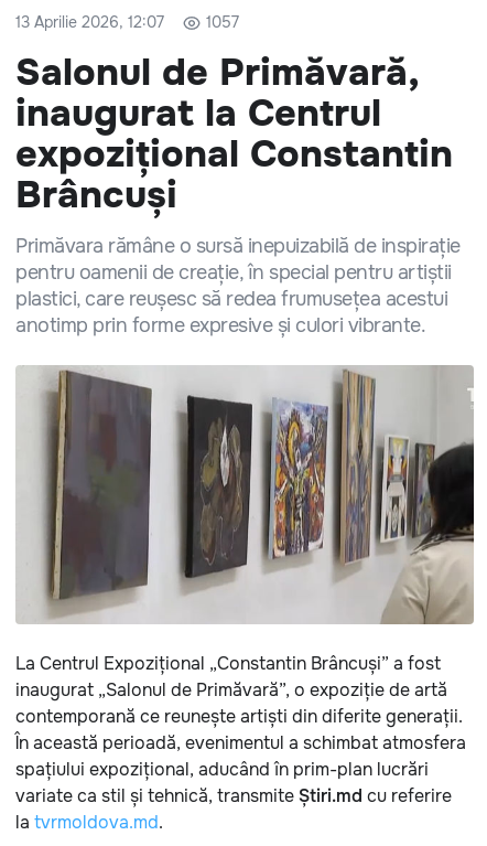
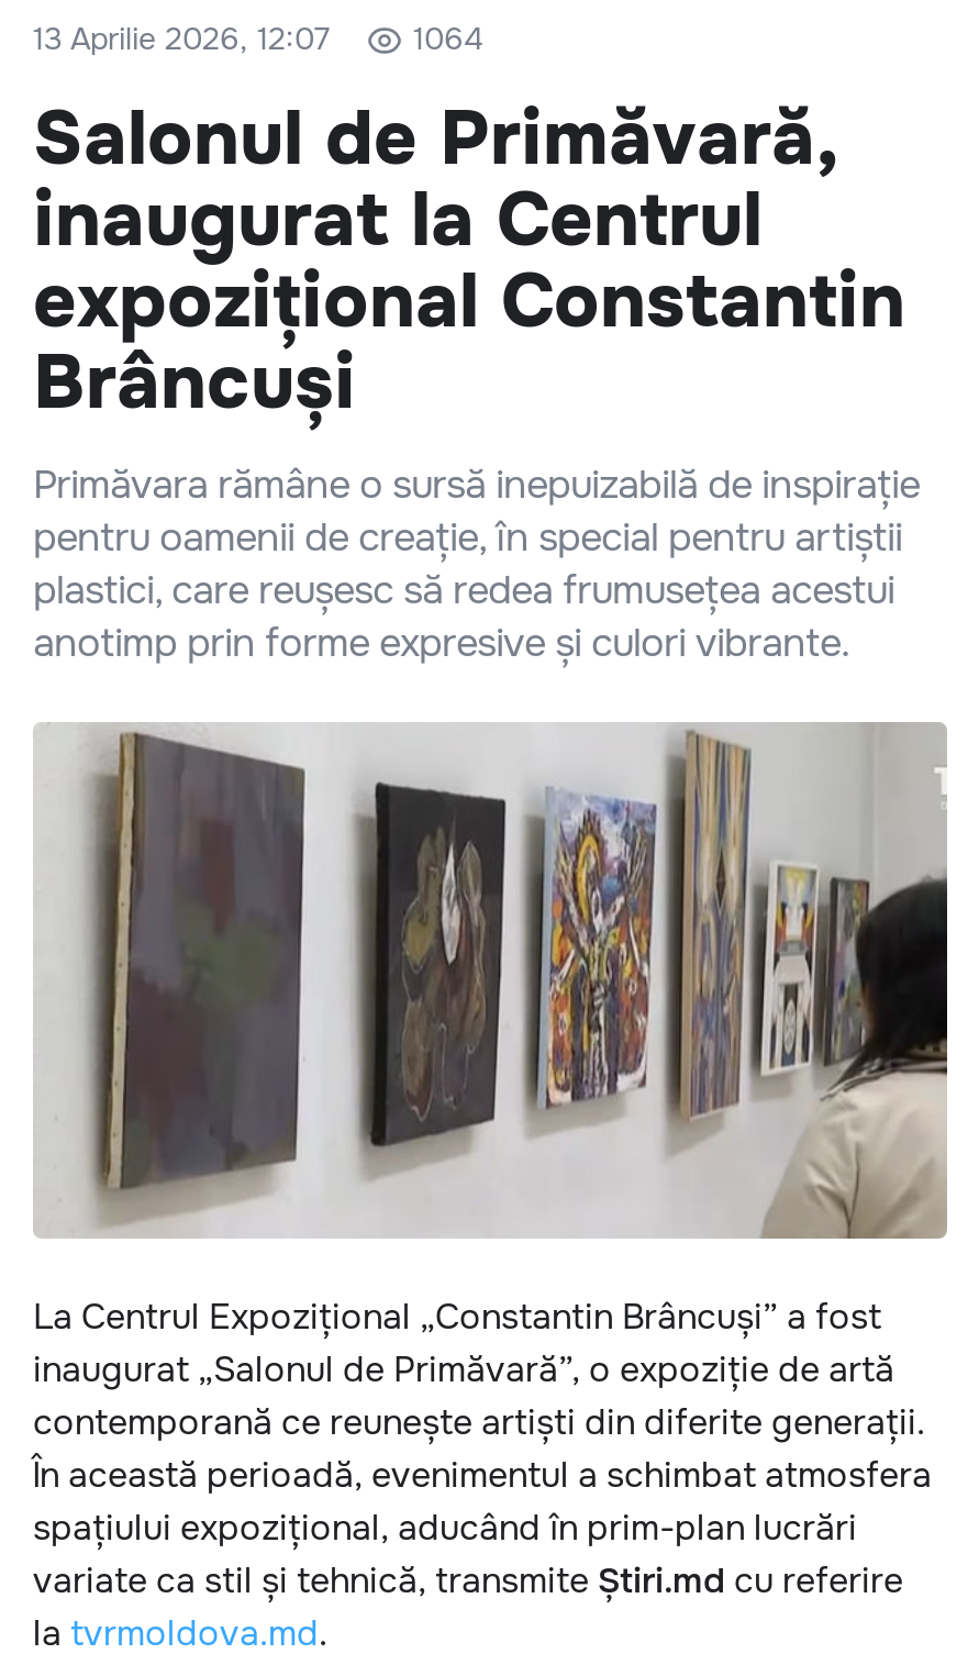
- 1057
+ 1064
